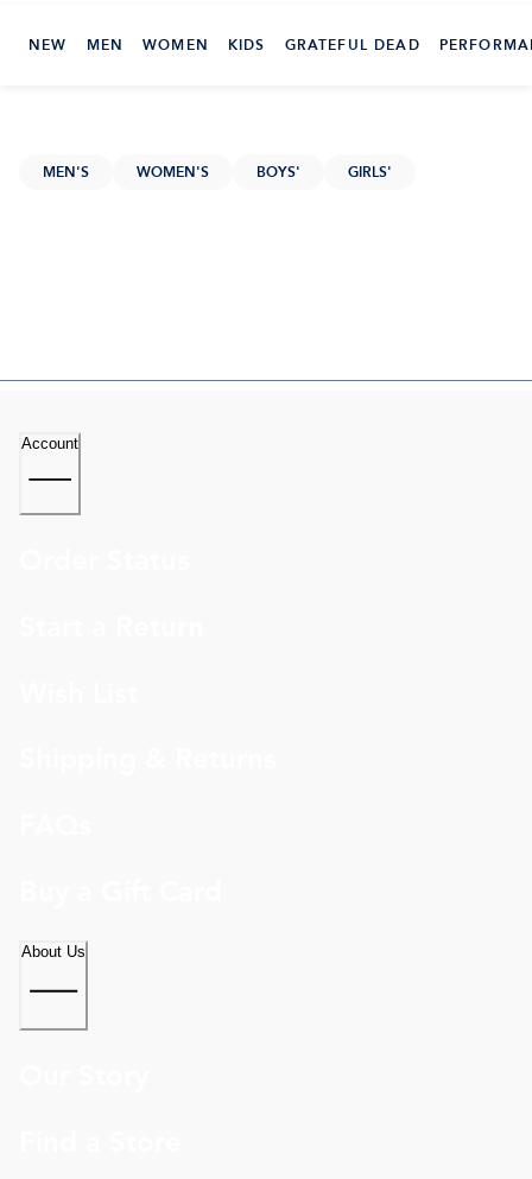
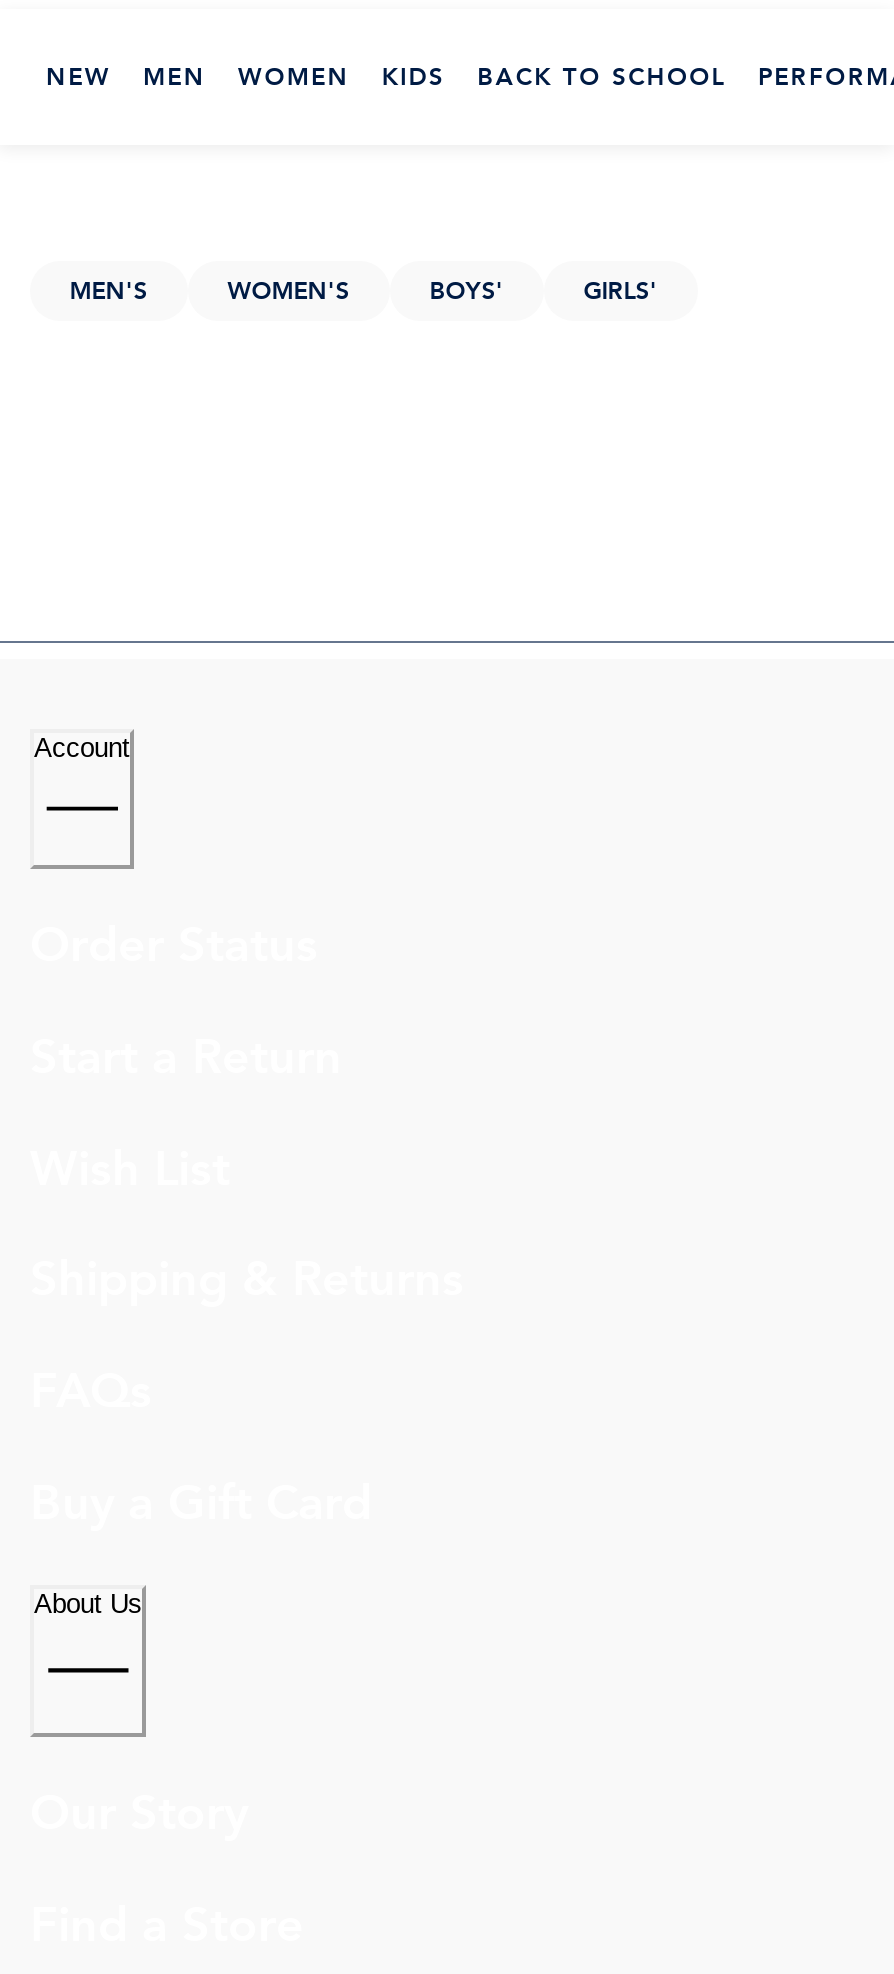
- GRATEFUL DEAD
+ BACK TO SCHOOL
